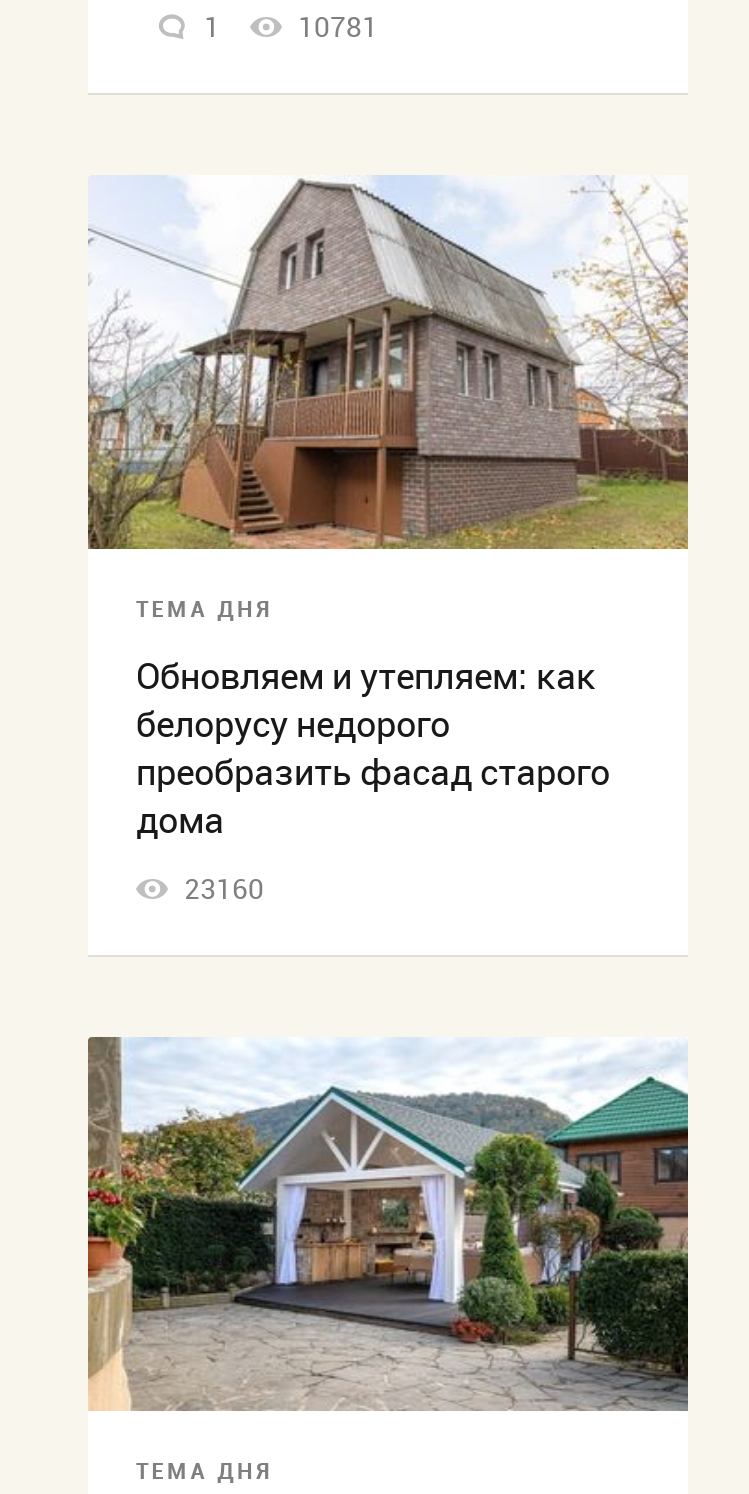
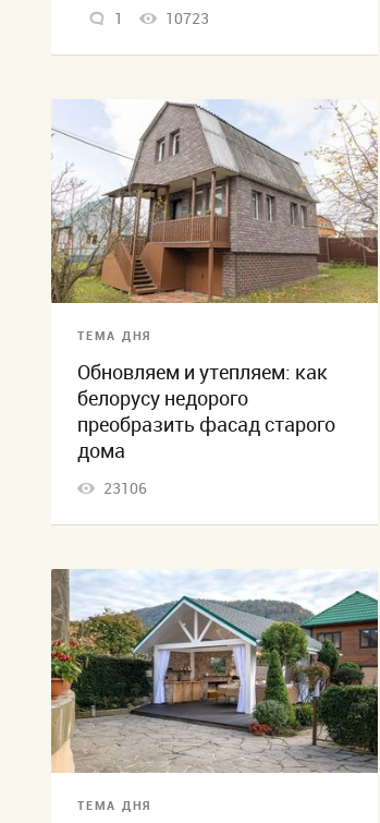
- 10781
+ 10723

- 23160
+ 23106
